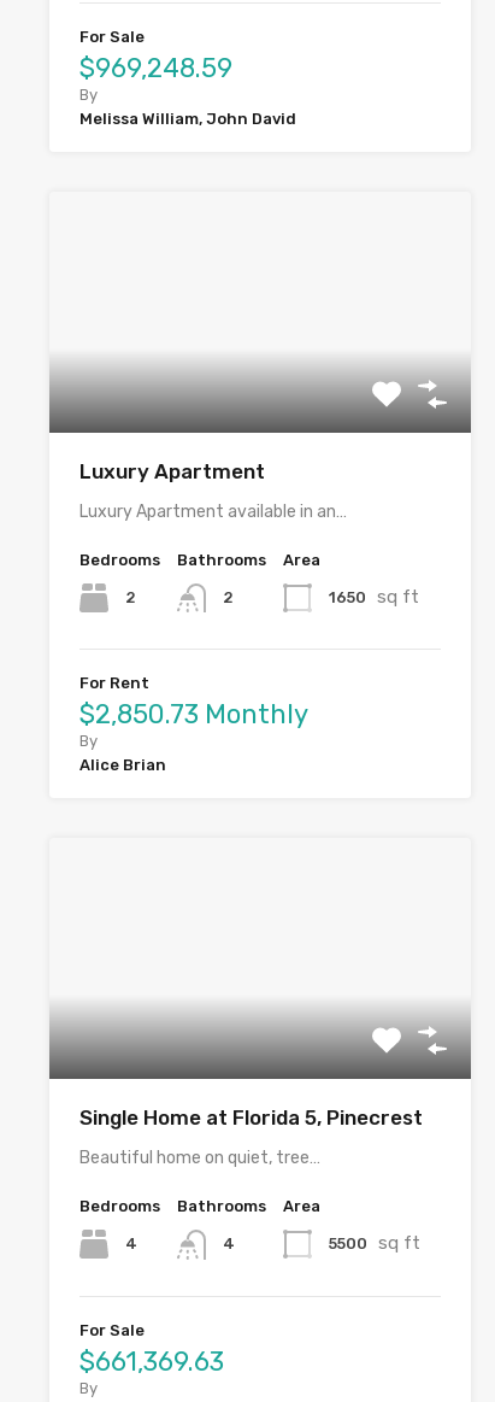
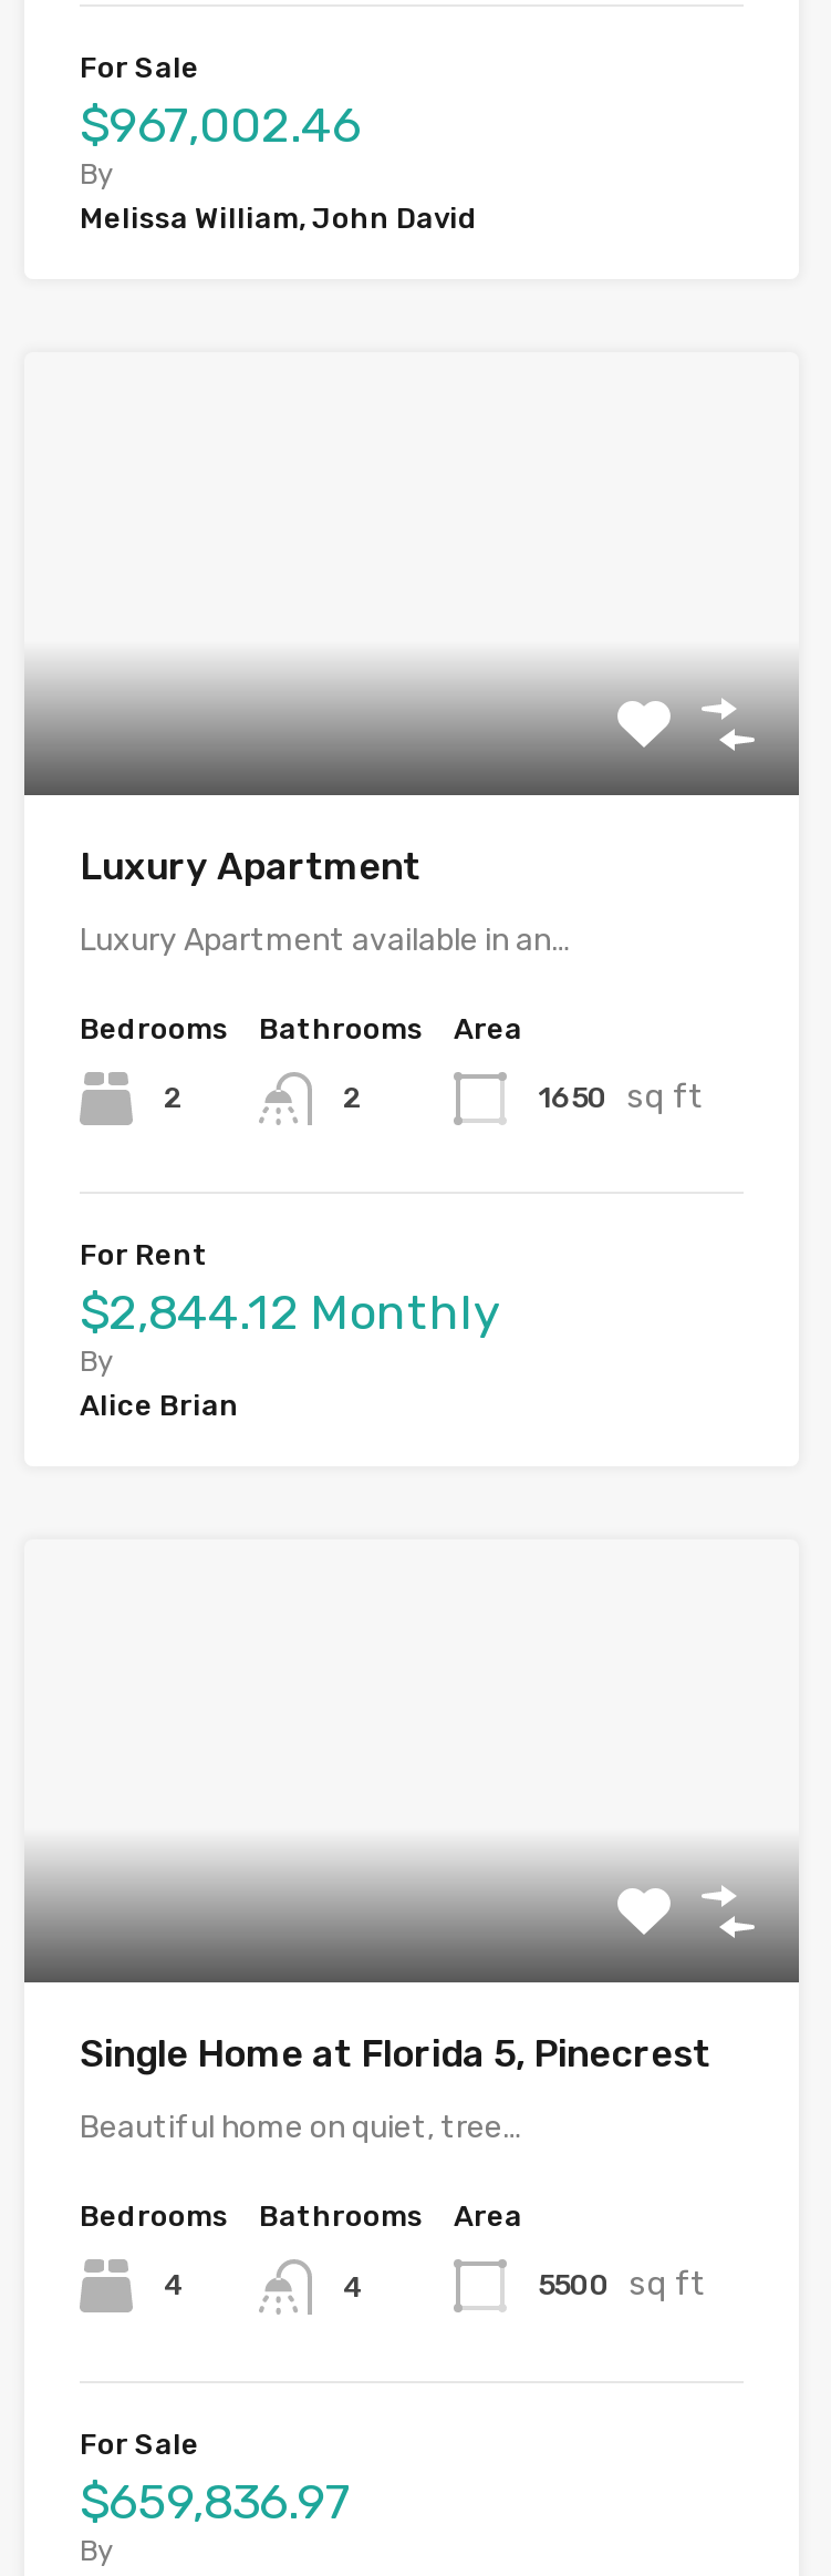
- $969,248.59
+ $967,002.46

- $2,850.73 Monthly
+ $2,844.12 Monthly

- $661,369.63
+ $659,836.97
